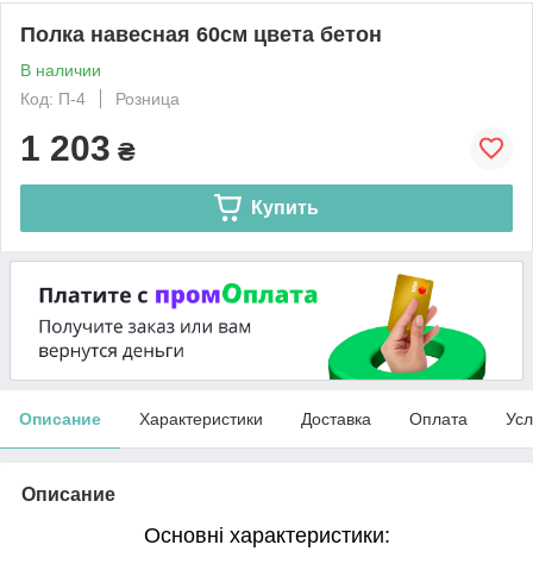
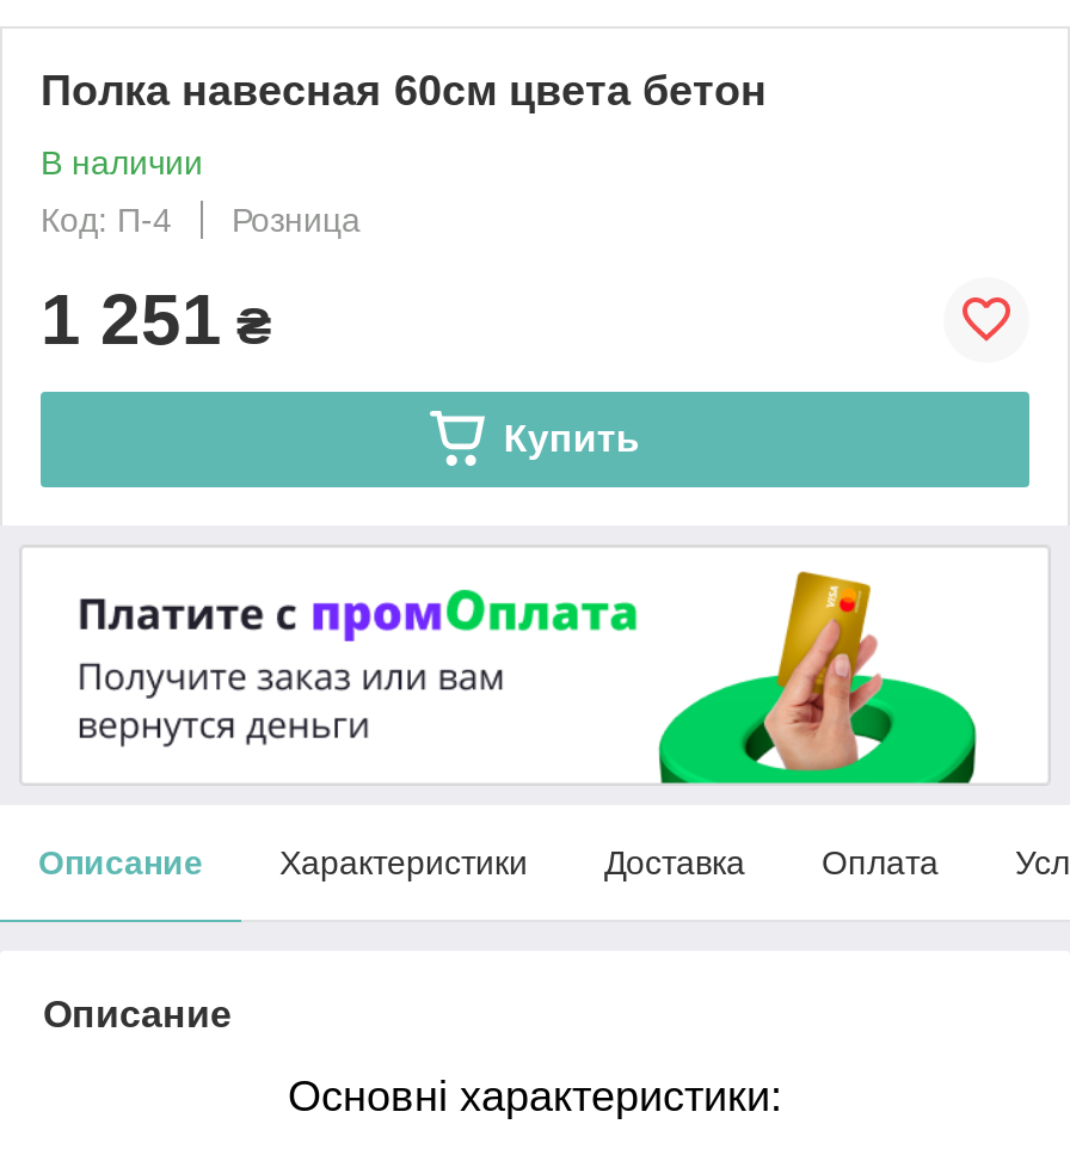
- 1 203 ₴
+ 1 251 ₴
